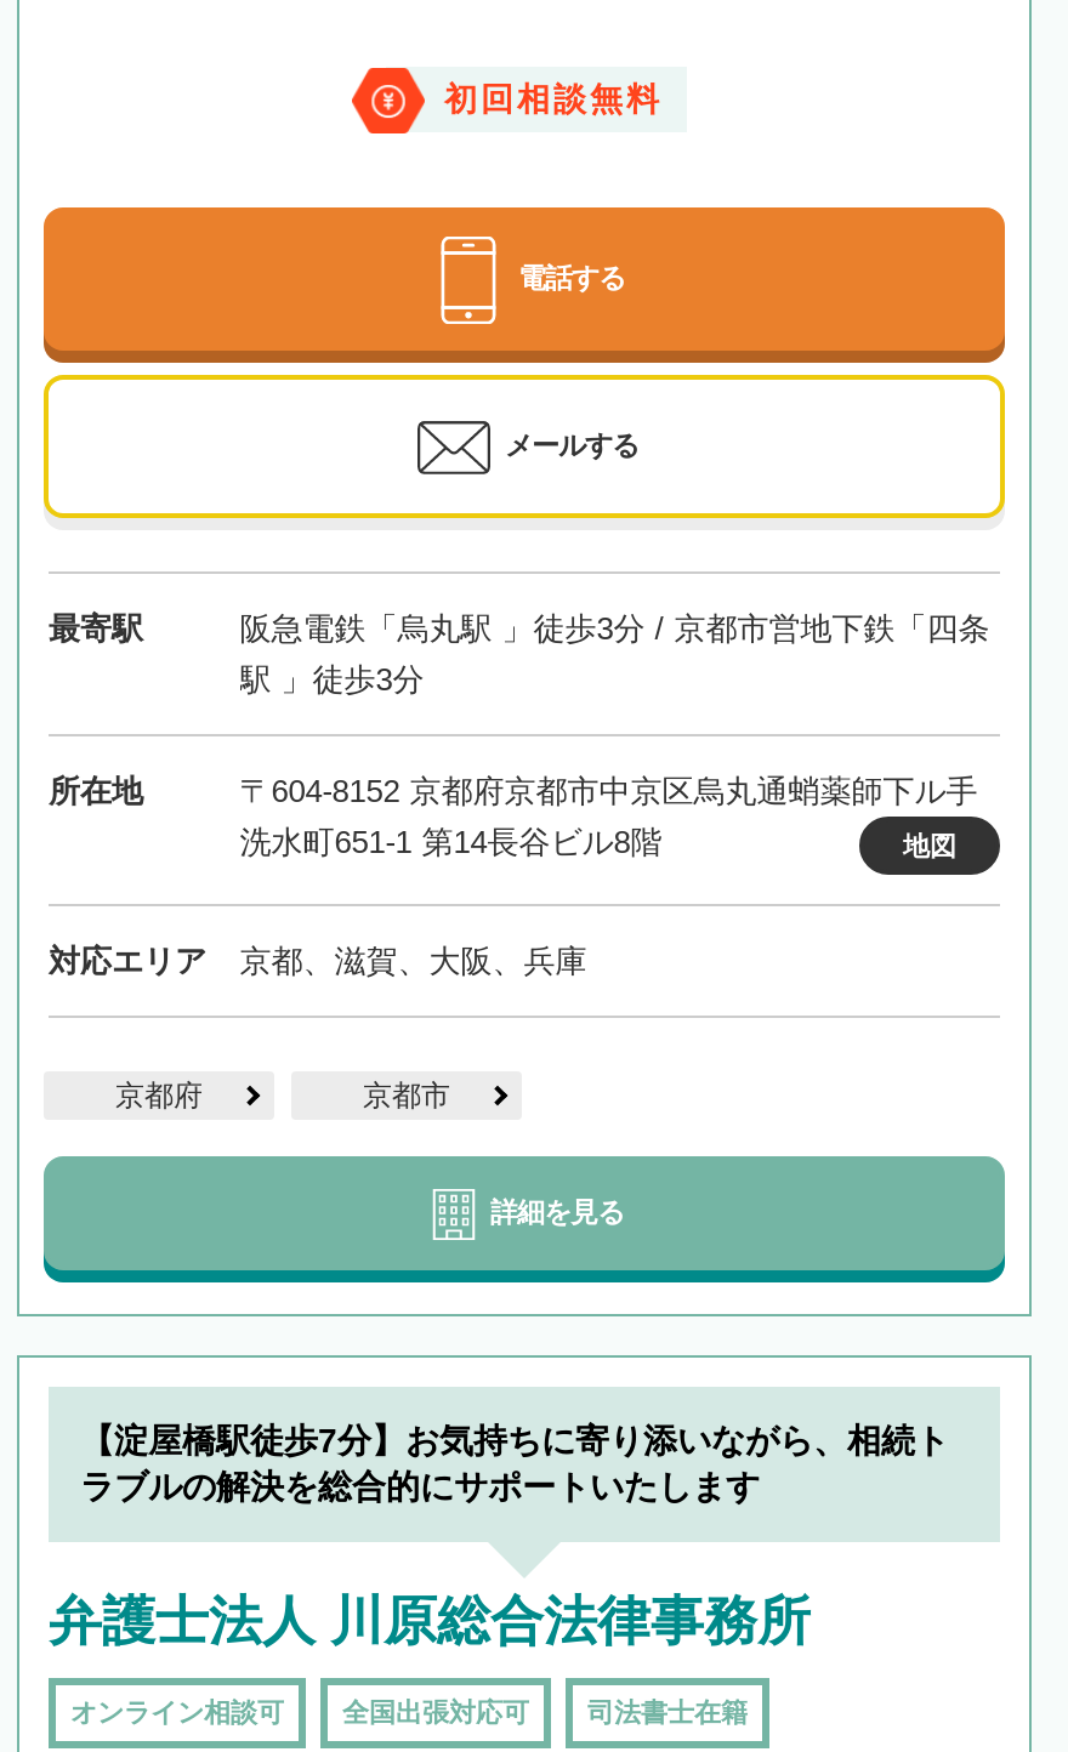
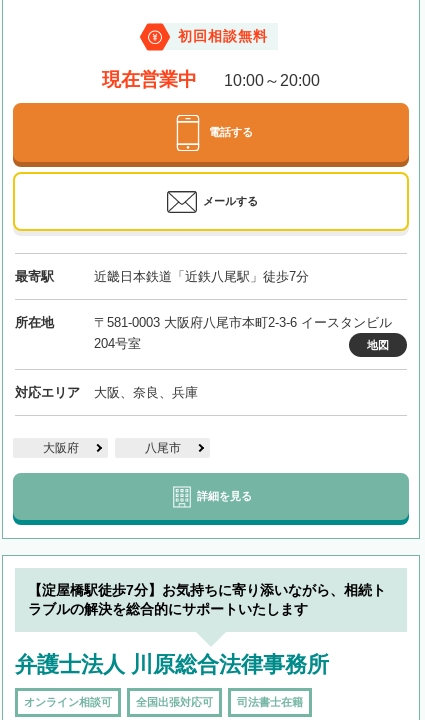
+ 現在営業中
+ 10:00～20:00

moved down: 電話する | メールする | 最寄駅

- 阪急電鉄「烏丸駅 」徒歩3分 / 京都市営地下鉄「四条
- 駅 」徒歩3分
+ 近畿日本鉄道「近鉄八尾駅」徒歩7分

- 〒604-8152 京都府京都市中京区烏丸通蛸薬師下ル手
- 洗水町651-1 第14長谷ビル8階
+ 〒581-0003 大阪府八尾市本町2-3-6 イースタンビル
+ 204号室

- 京都、滋賀、大阪、兵庫
+ 大阪、奈良、兵庫

- 京都府
- 京都市
+ 大阪府
+ 八尾市
